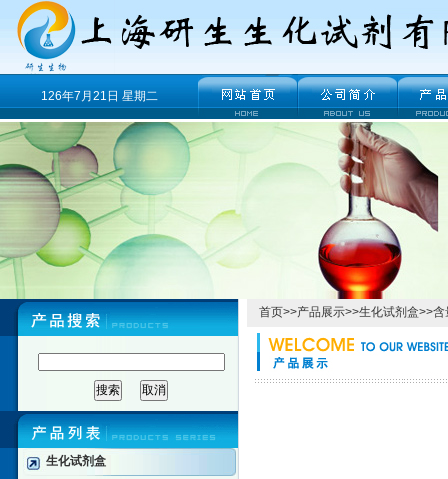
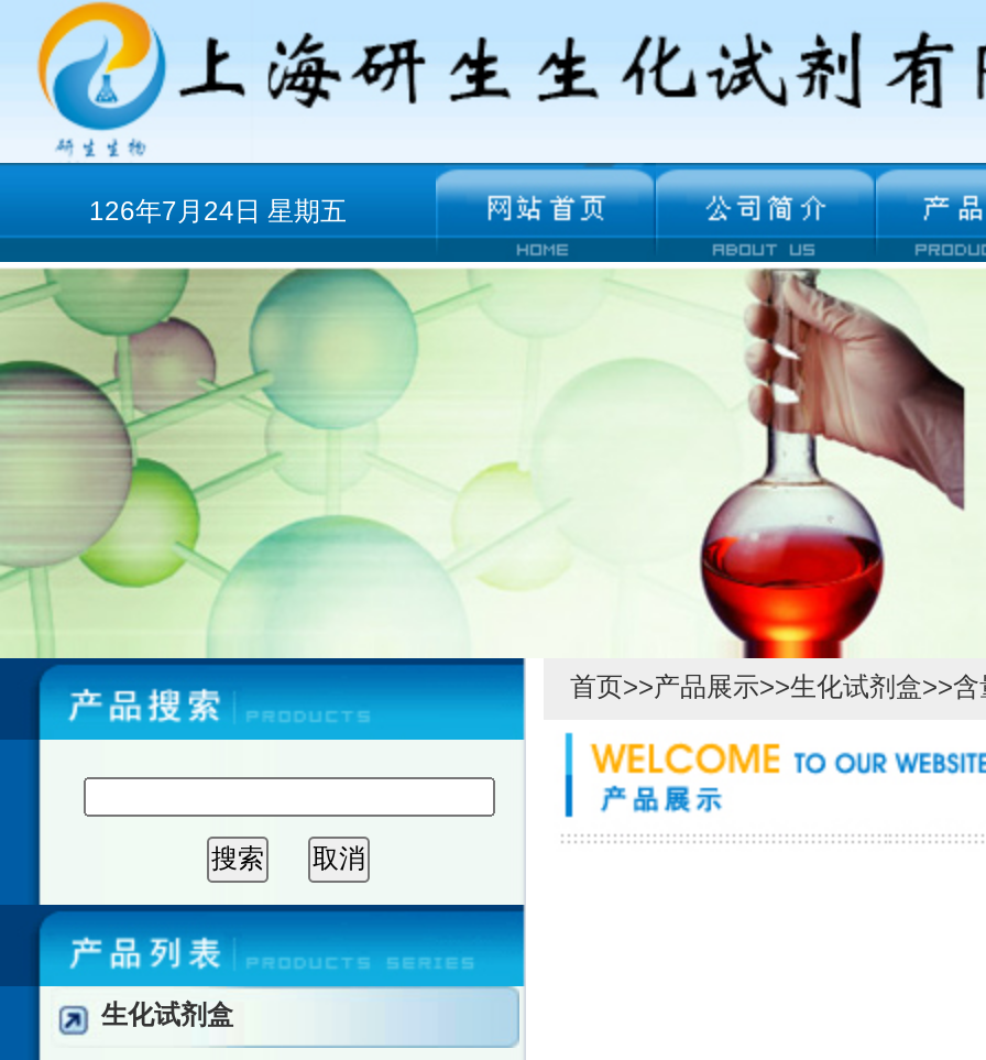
- 126年7月21日 星期二
+ 126年7月24日 星期五
